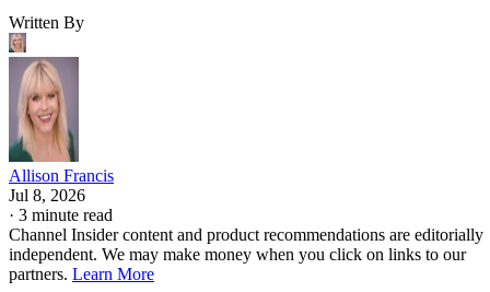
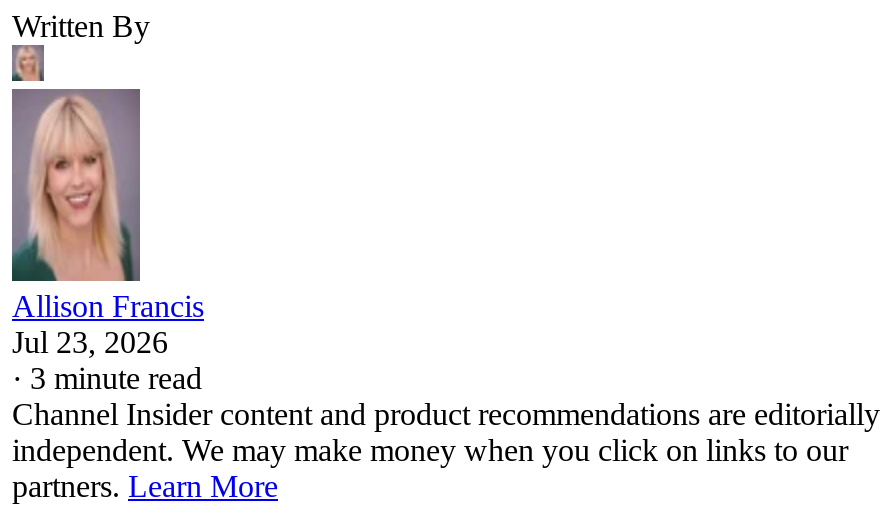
- Jul 8, 2026
+ Jul 23, 2026
